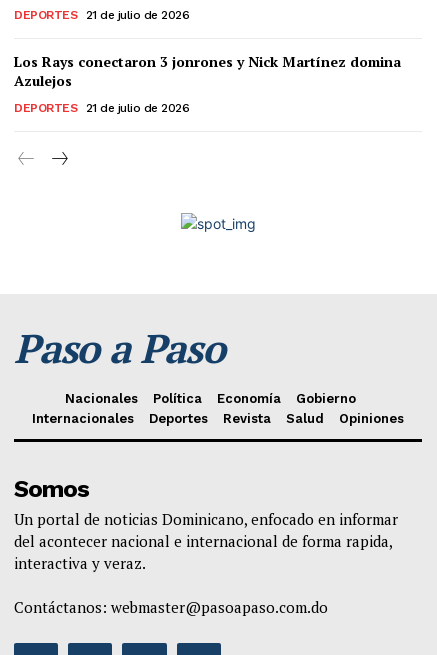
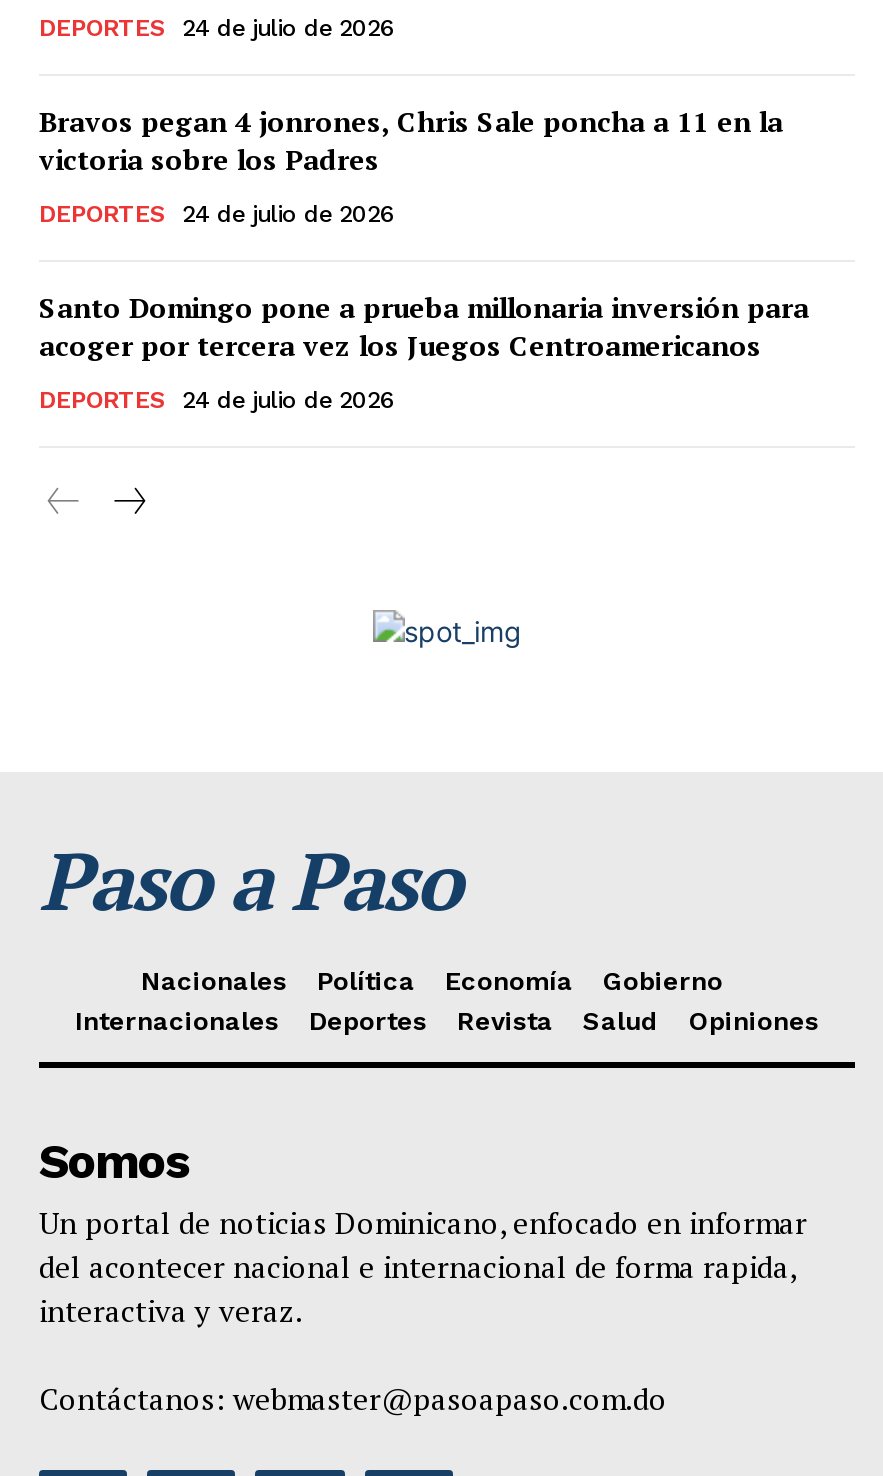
- DEPORTES 21 de julio de 2026
+ DEPORTES 24 de julio de 2026

- Los Rays conectaron 3 jonrones y Nick Martínez domina
- Azulejos
+ Bravos pegan 4 jonrones, Chris Sale poncha a 11 en la
+ victoria sobre los Padres

- 21 de julio de 2026
+ 24 de julio de 2026
+ Santo Domingo pone a prueba millonaria inversión para
+ acoger por tercera vez los Juegos Centroamericanos
+ DEPORTES
+ 24 de julio de 2026
